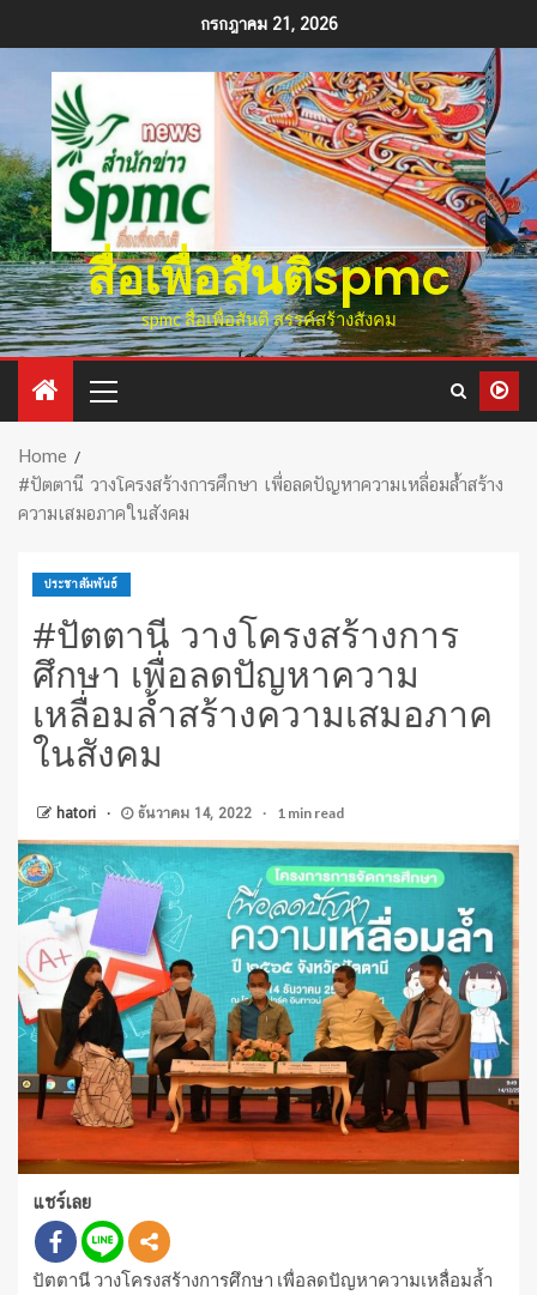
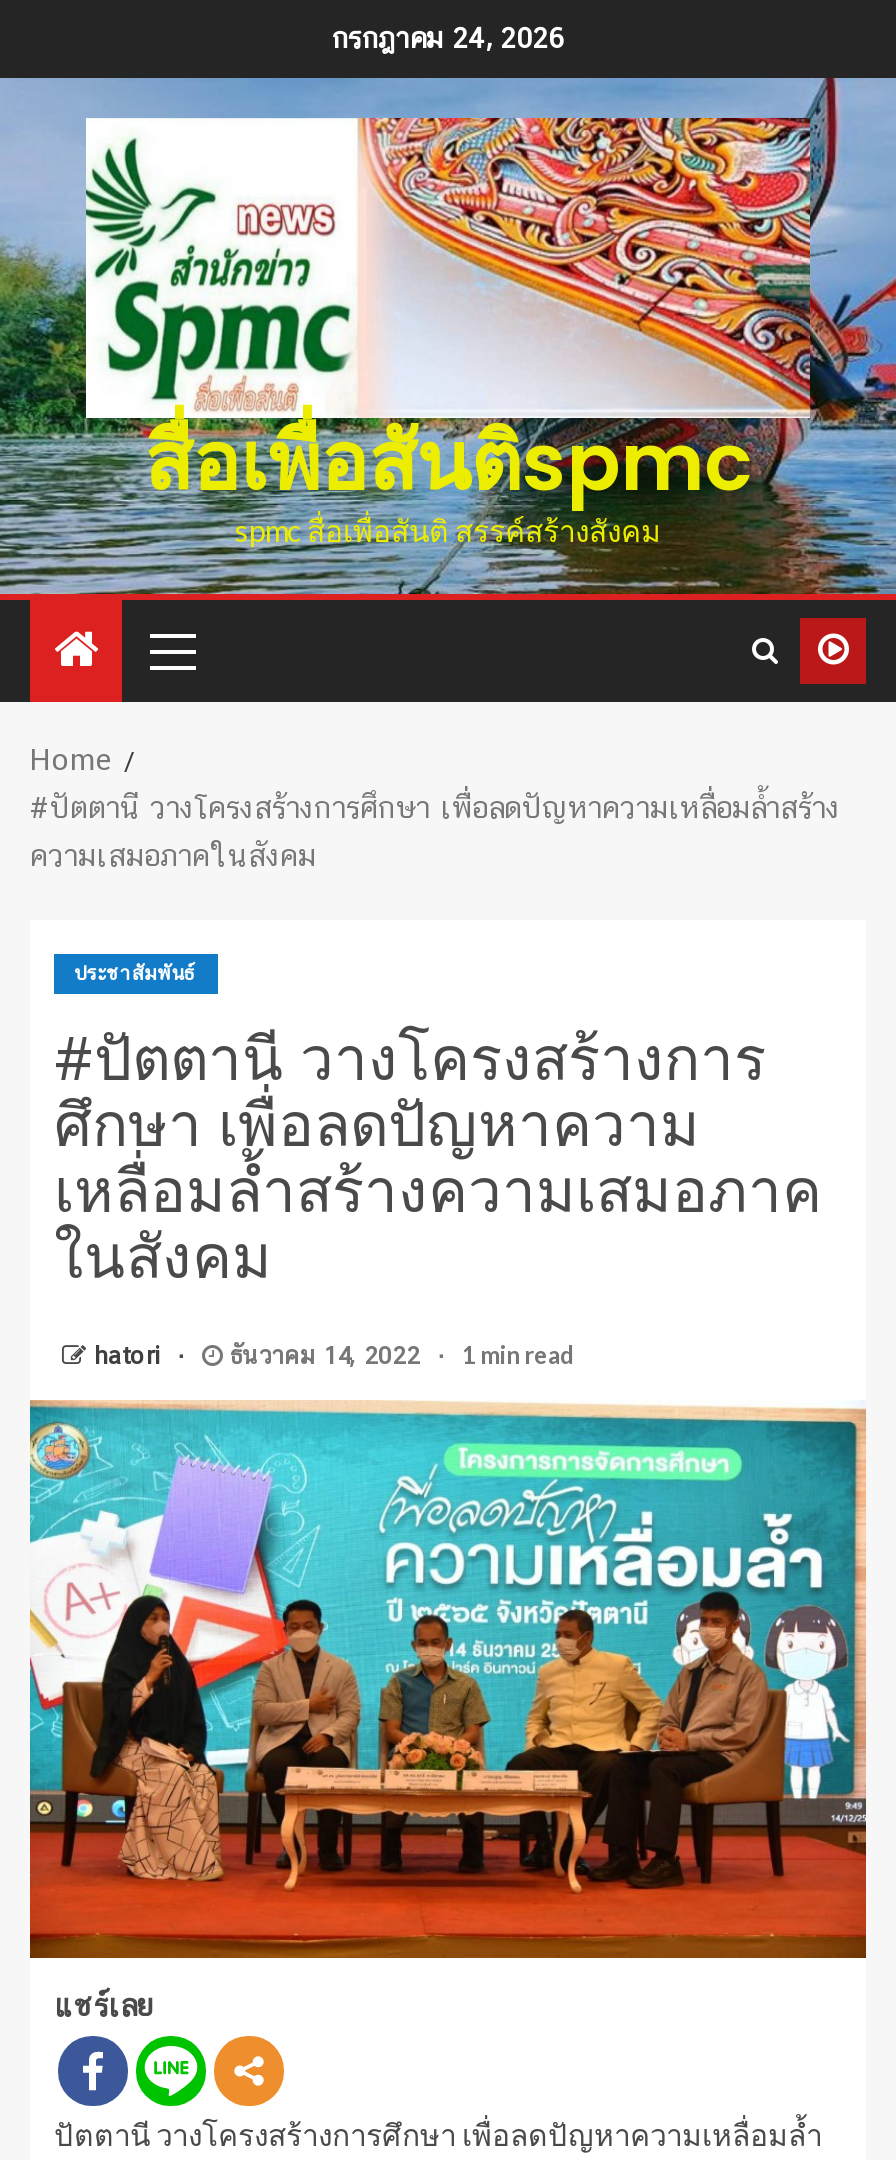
- กรกฎาคม 21, 2026
+ กรกฎาคม 24, 2026
